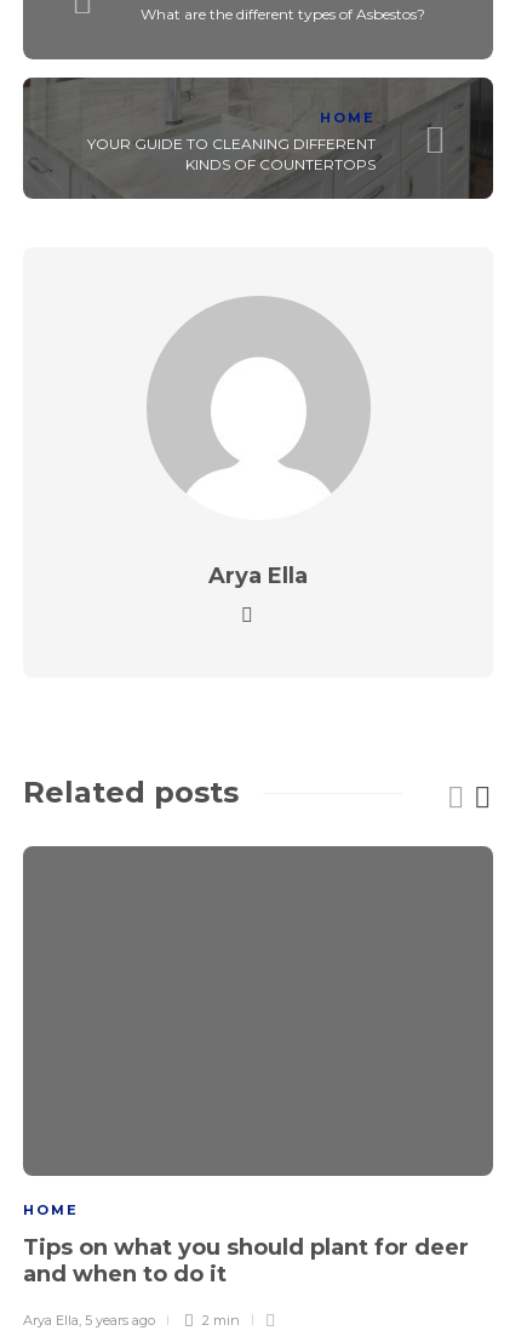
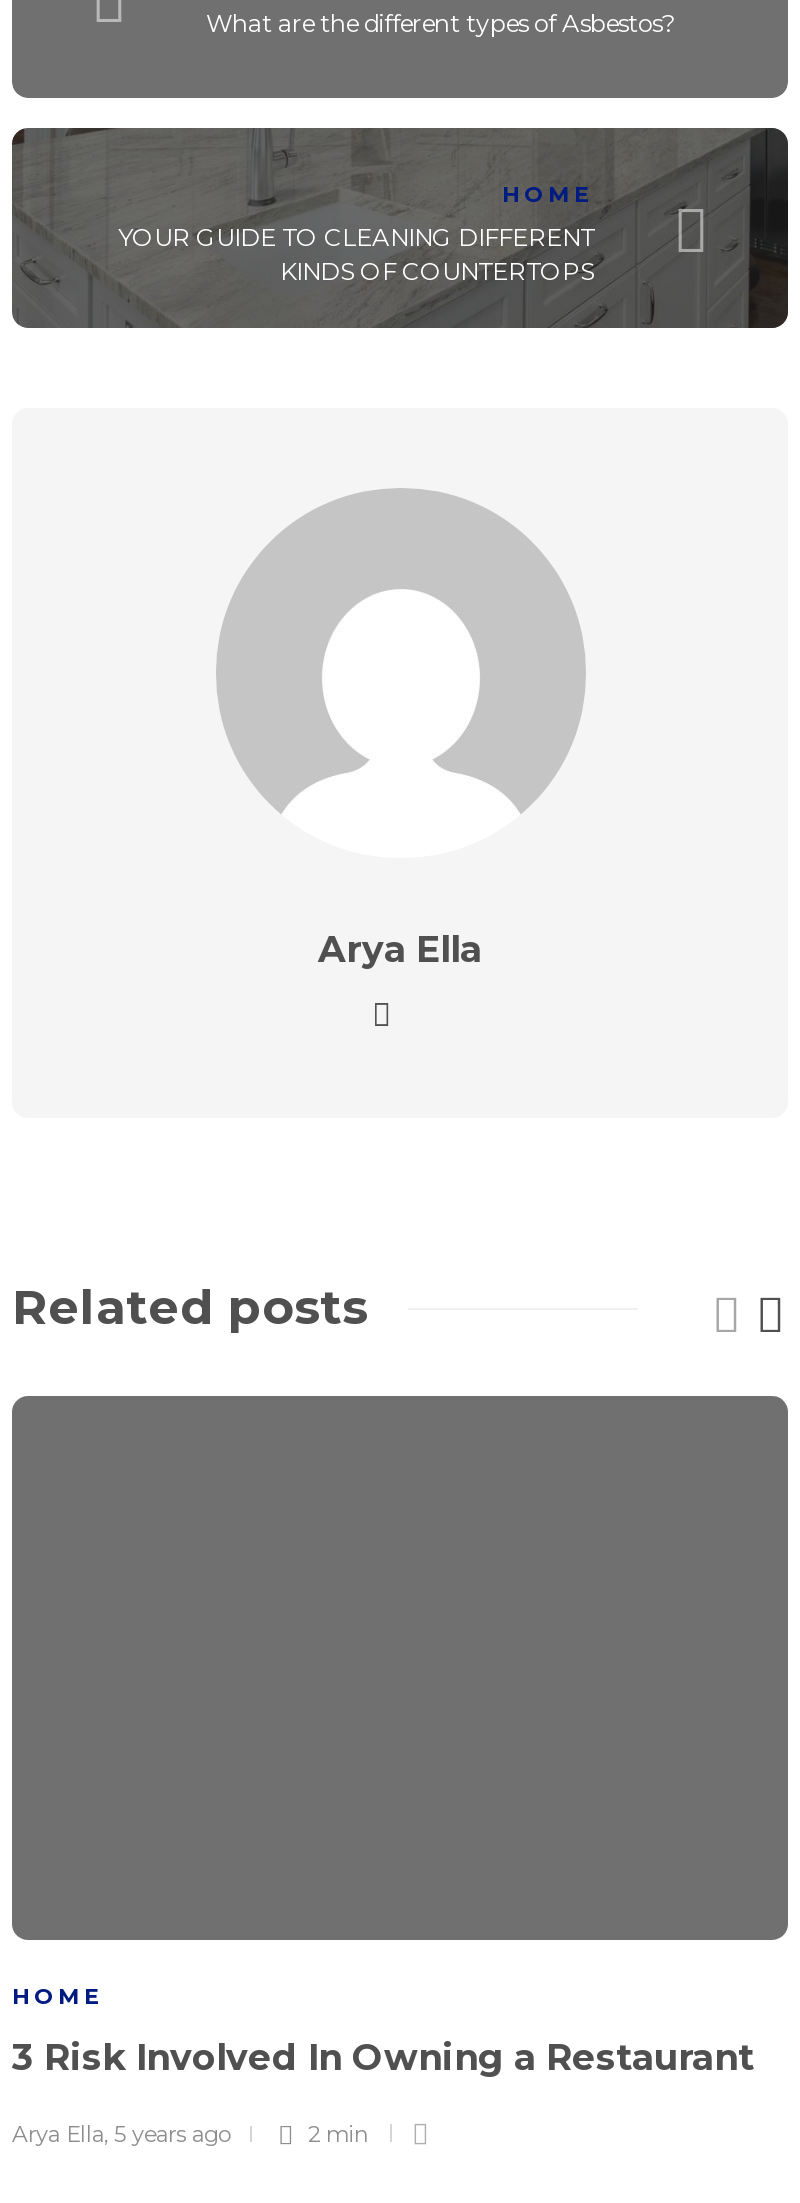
- Tips on what you should plant for deer
- and when to do it
+ 3 Risk Involved In Owning a Restaurant
